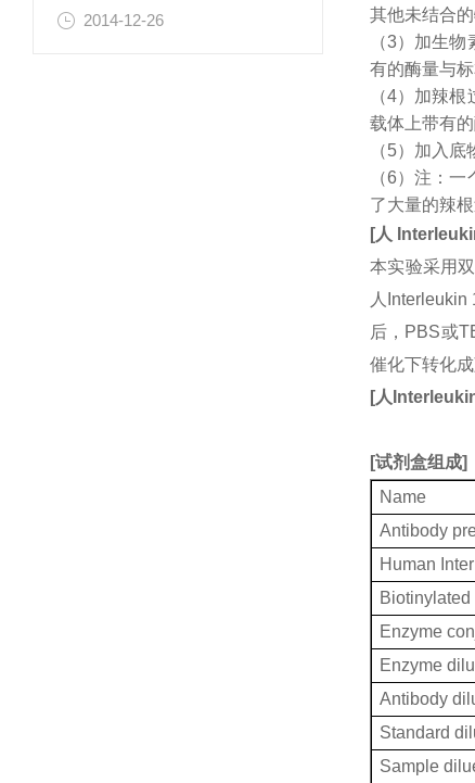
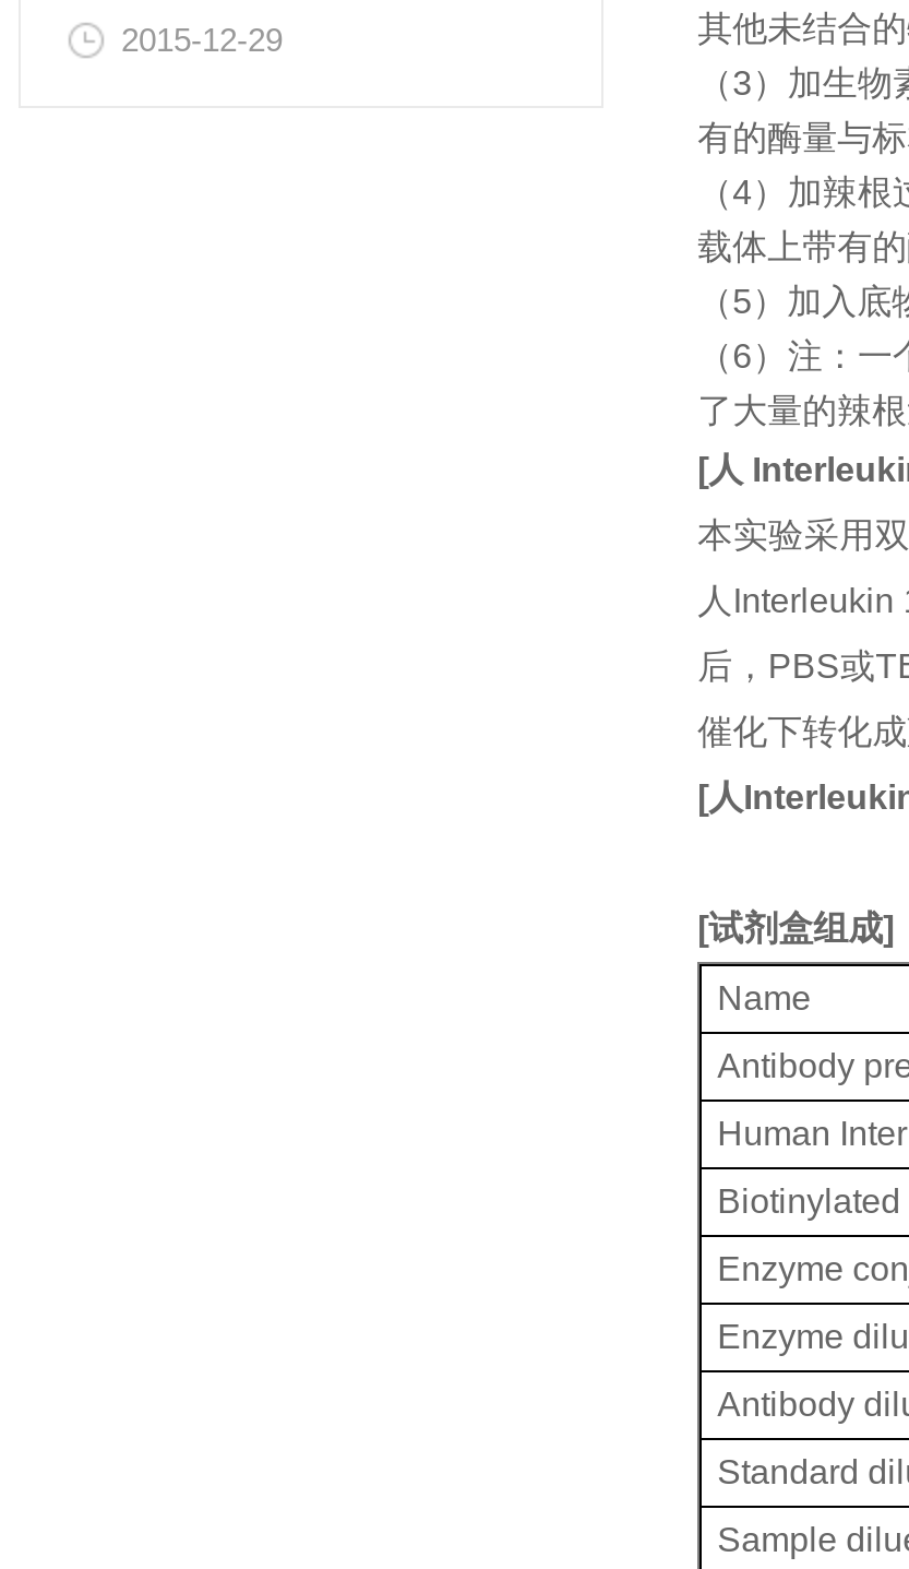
- 2014-12-26
+ 2015-12-29
